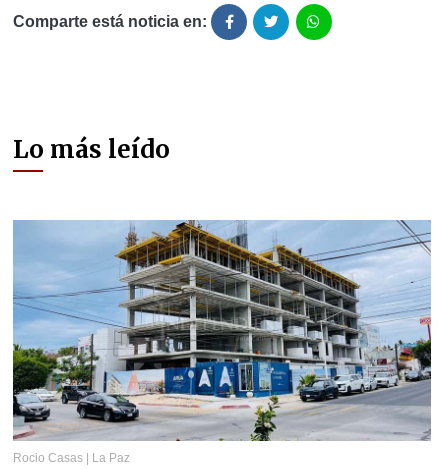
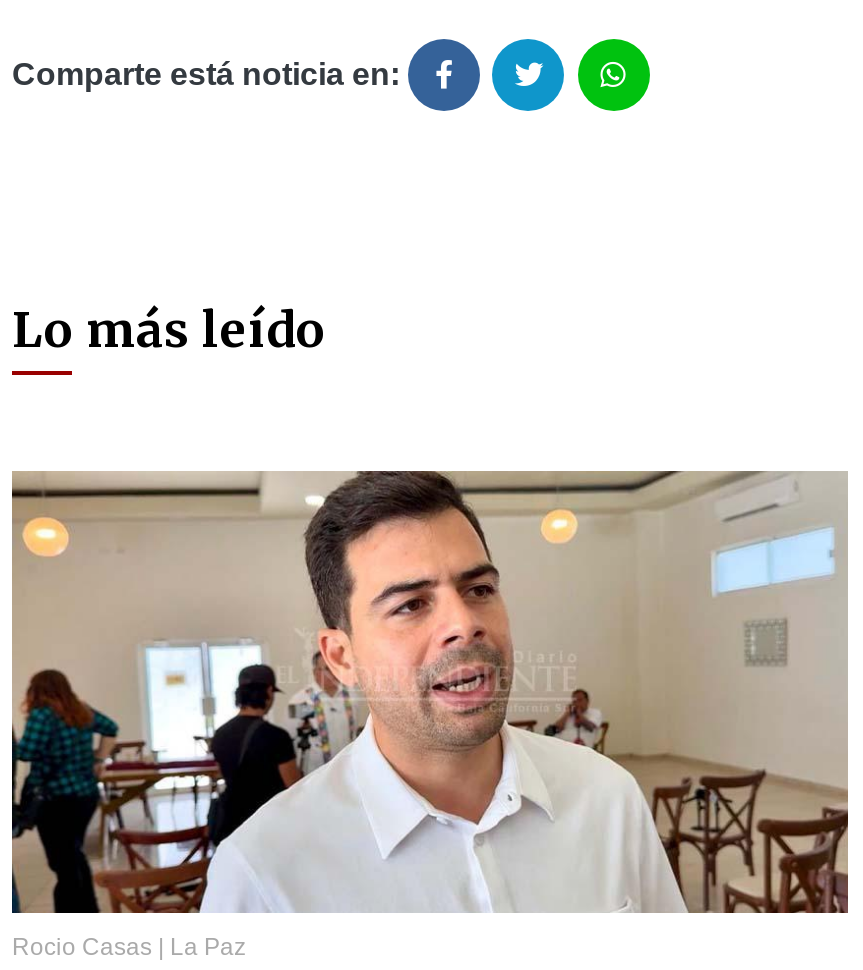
- [image]
+ [image]
